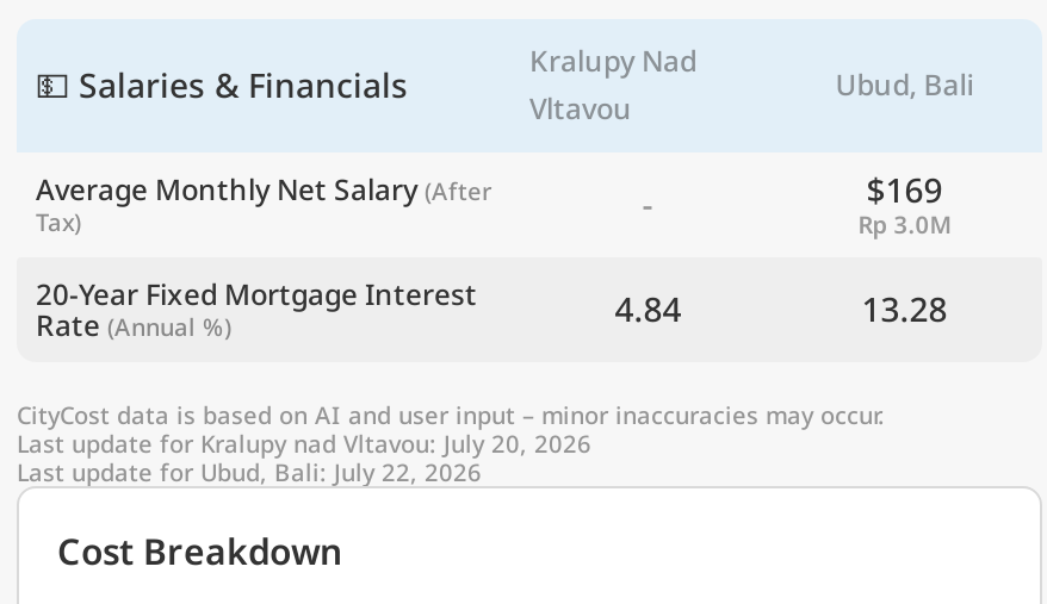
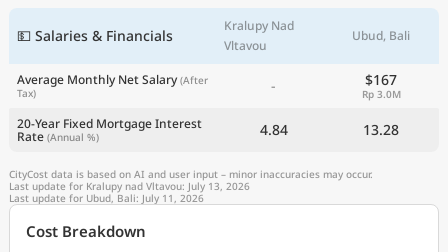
- $169
+ $167

- Last update for Kralupy nad Vltavou: July 20, 2026
+ Last update for Kralupy nad Vltavou: July 13, 2026

- Last update for Ubud, Bali: July 22, 2026
+ Last update for Ubud, Bali: July 11, 2026
